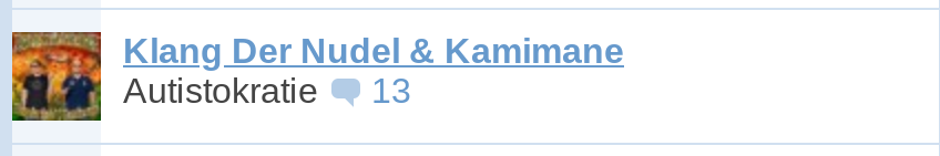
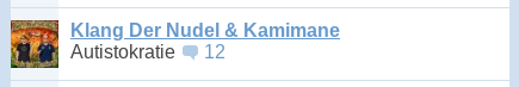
- Autistokratie 13
+ Autistokratie 12
